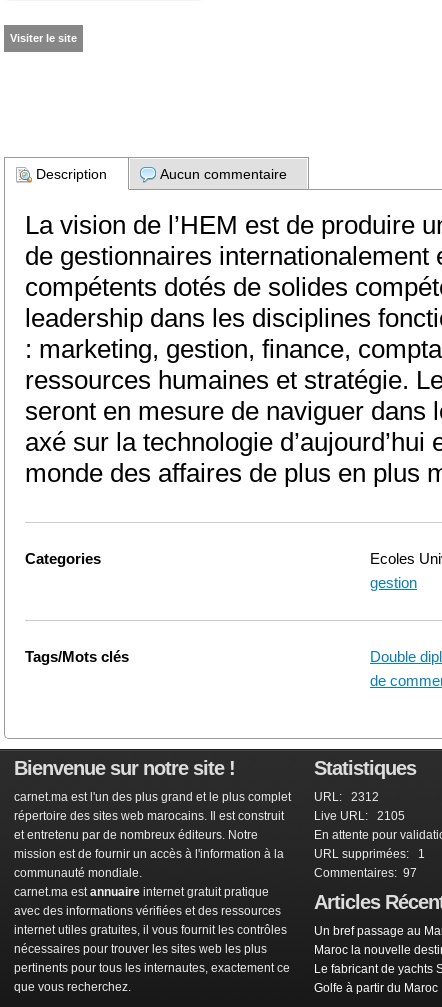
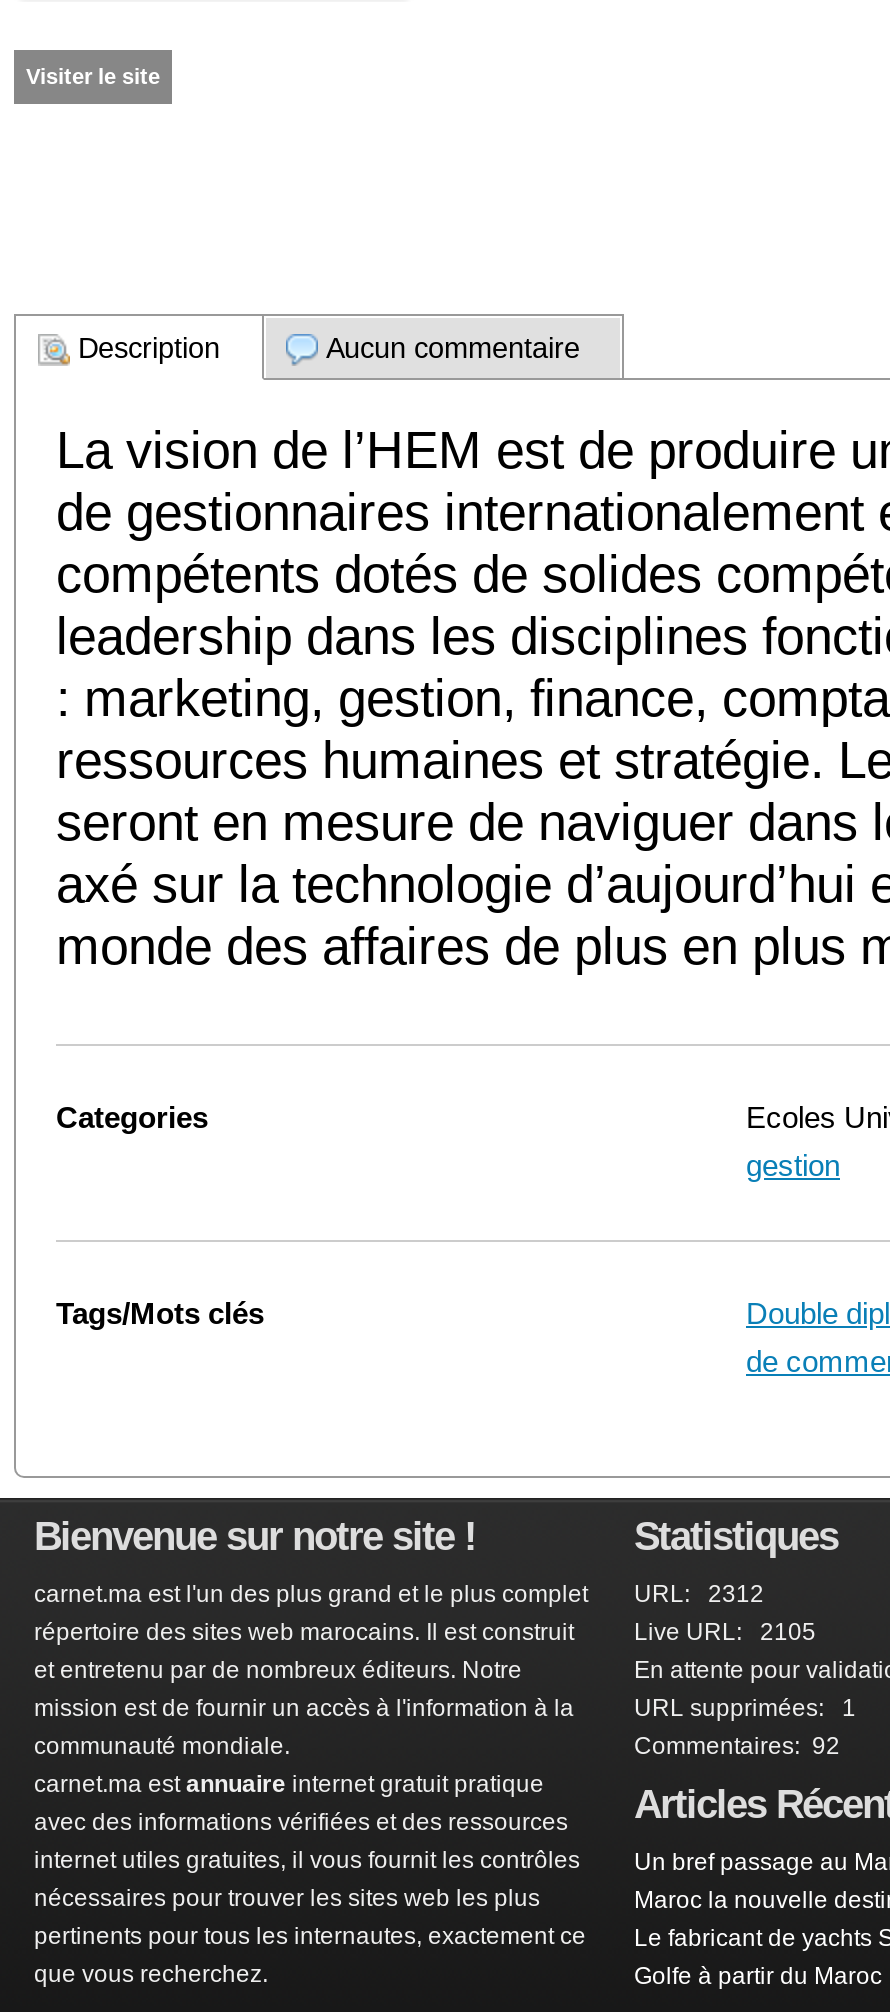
- Commentaires: 97
+ Commentaires: 92
